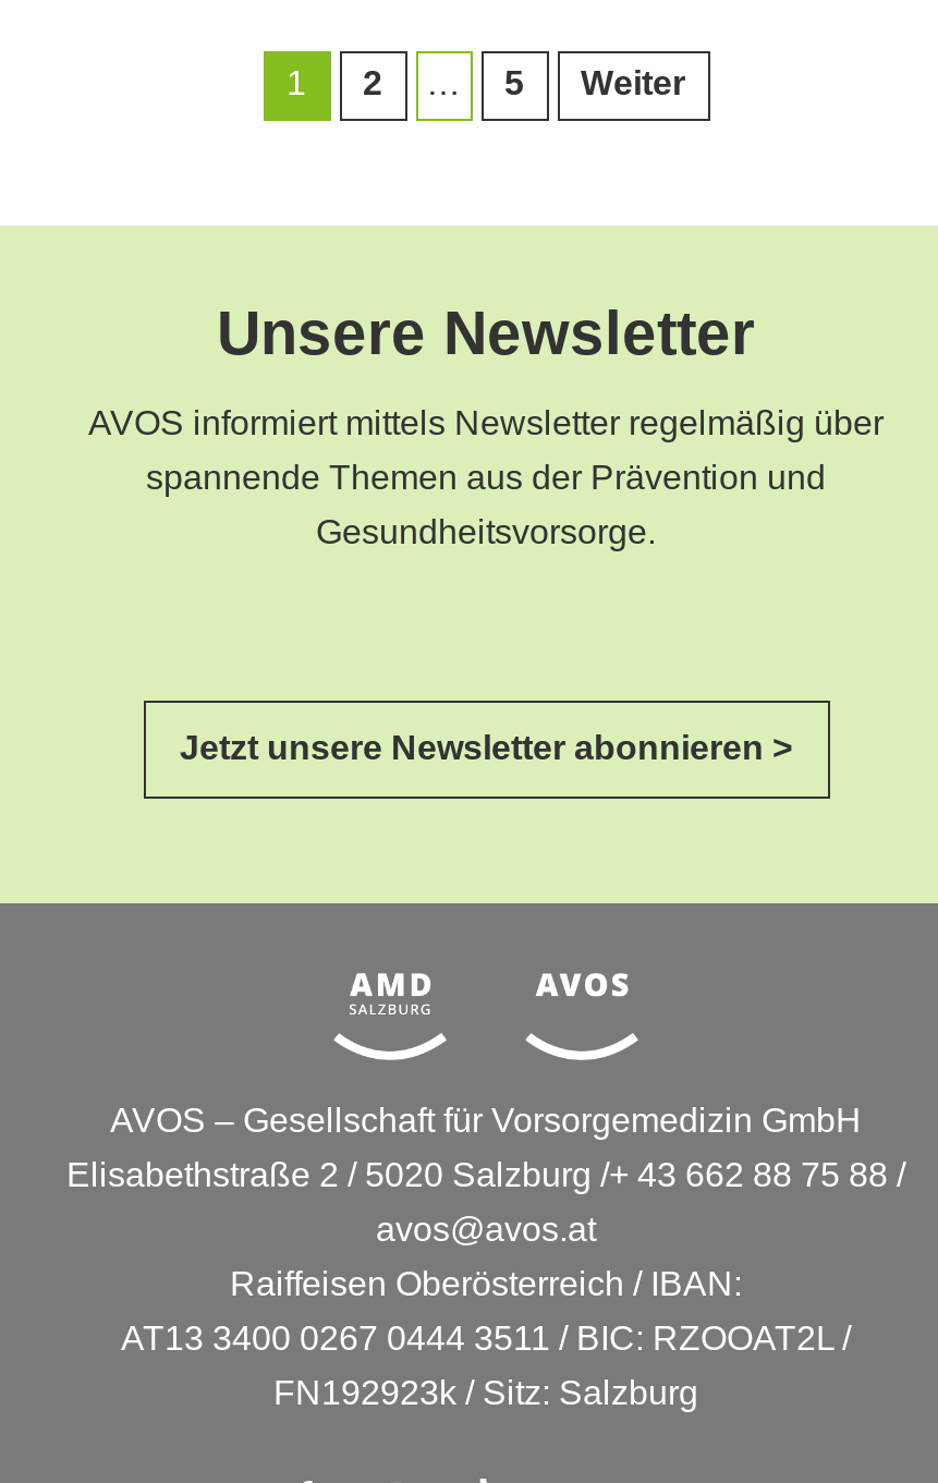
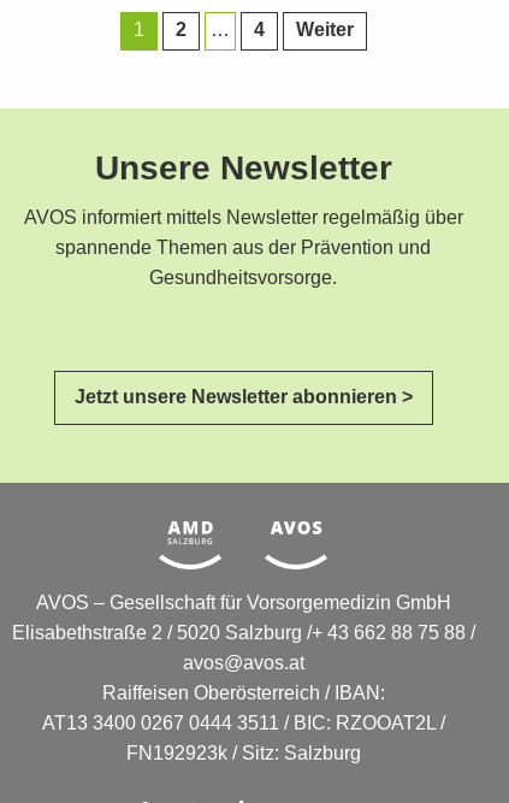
- 5
+ 4
